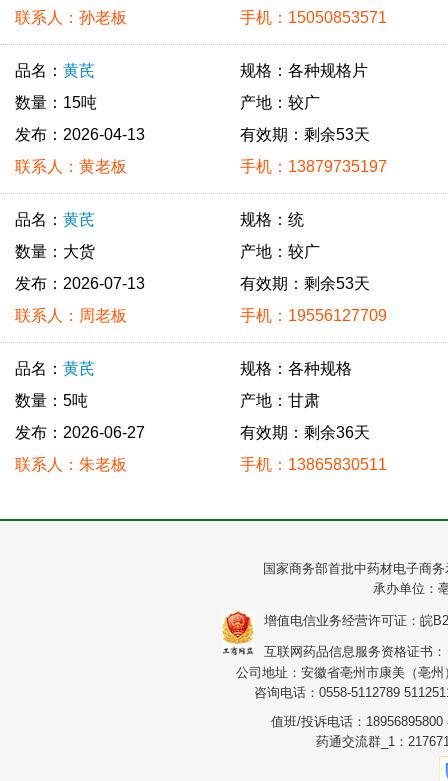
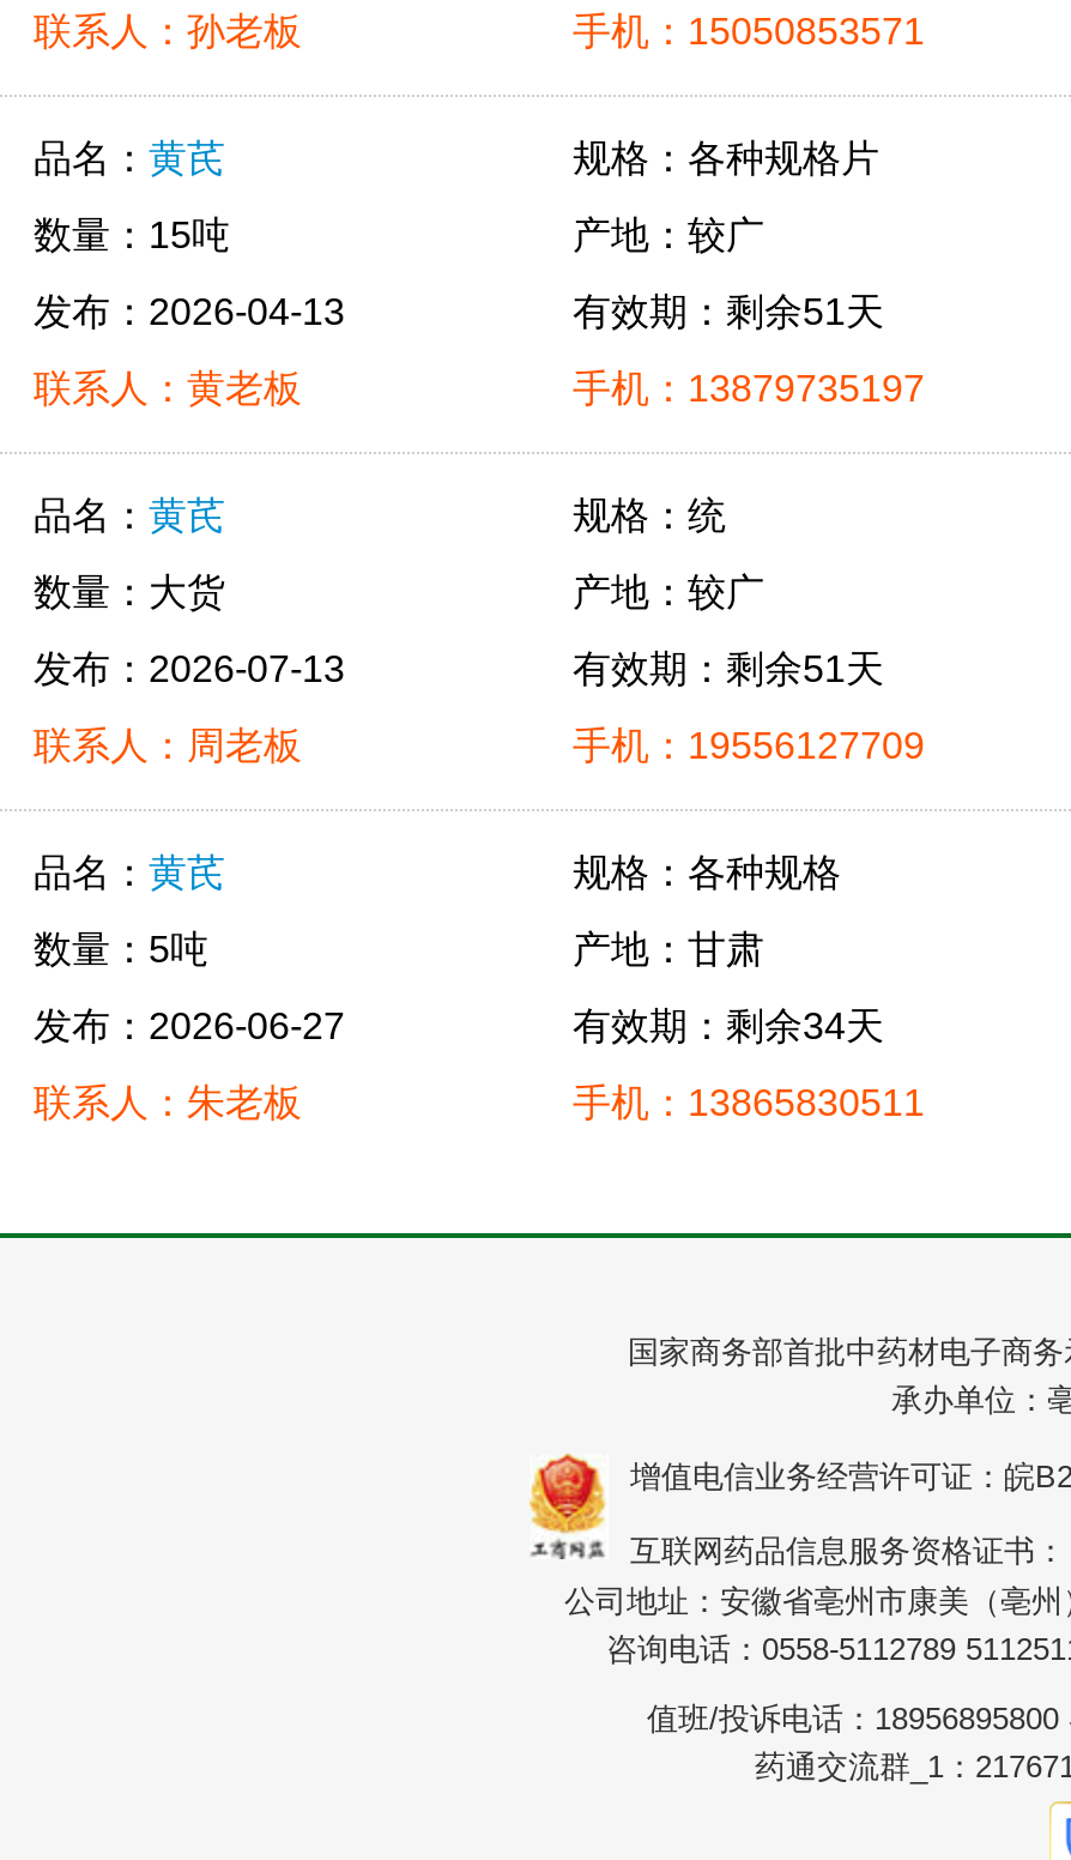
- 有效期：剩余53天
+ 有效期：剩余51天

- 有效期：剩余53天
+ 有效期：剩余51天

- 有效期：剩余36天
+ 有效期：剩余34天
